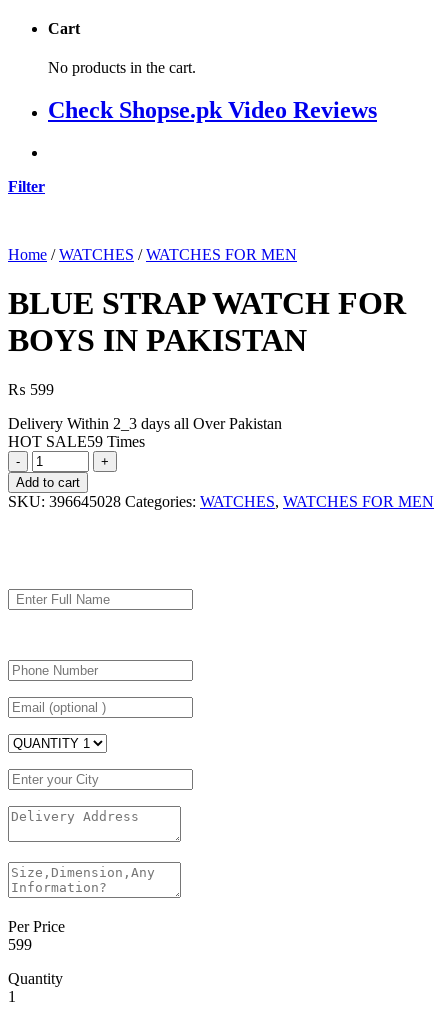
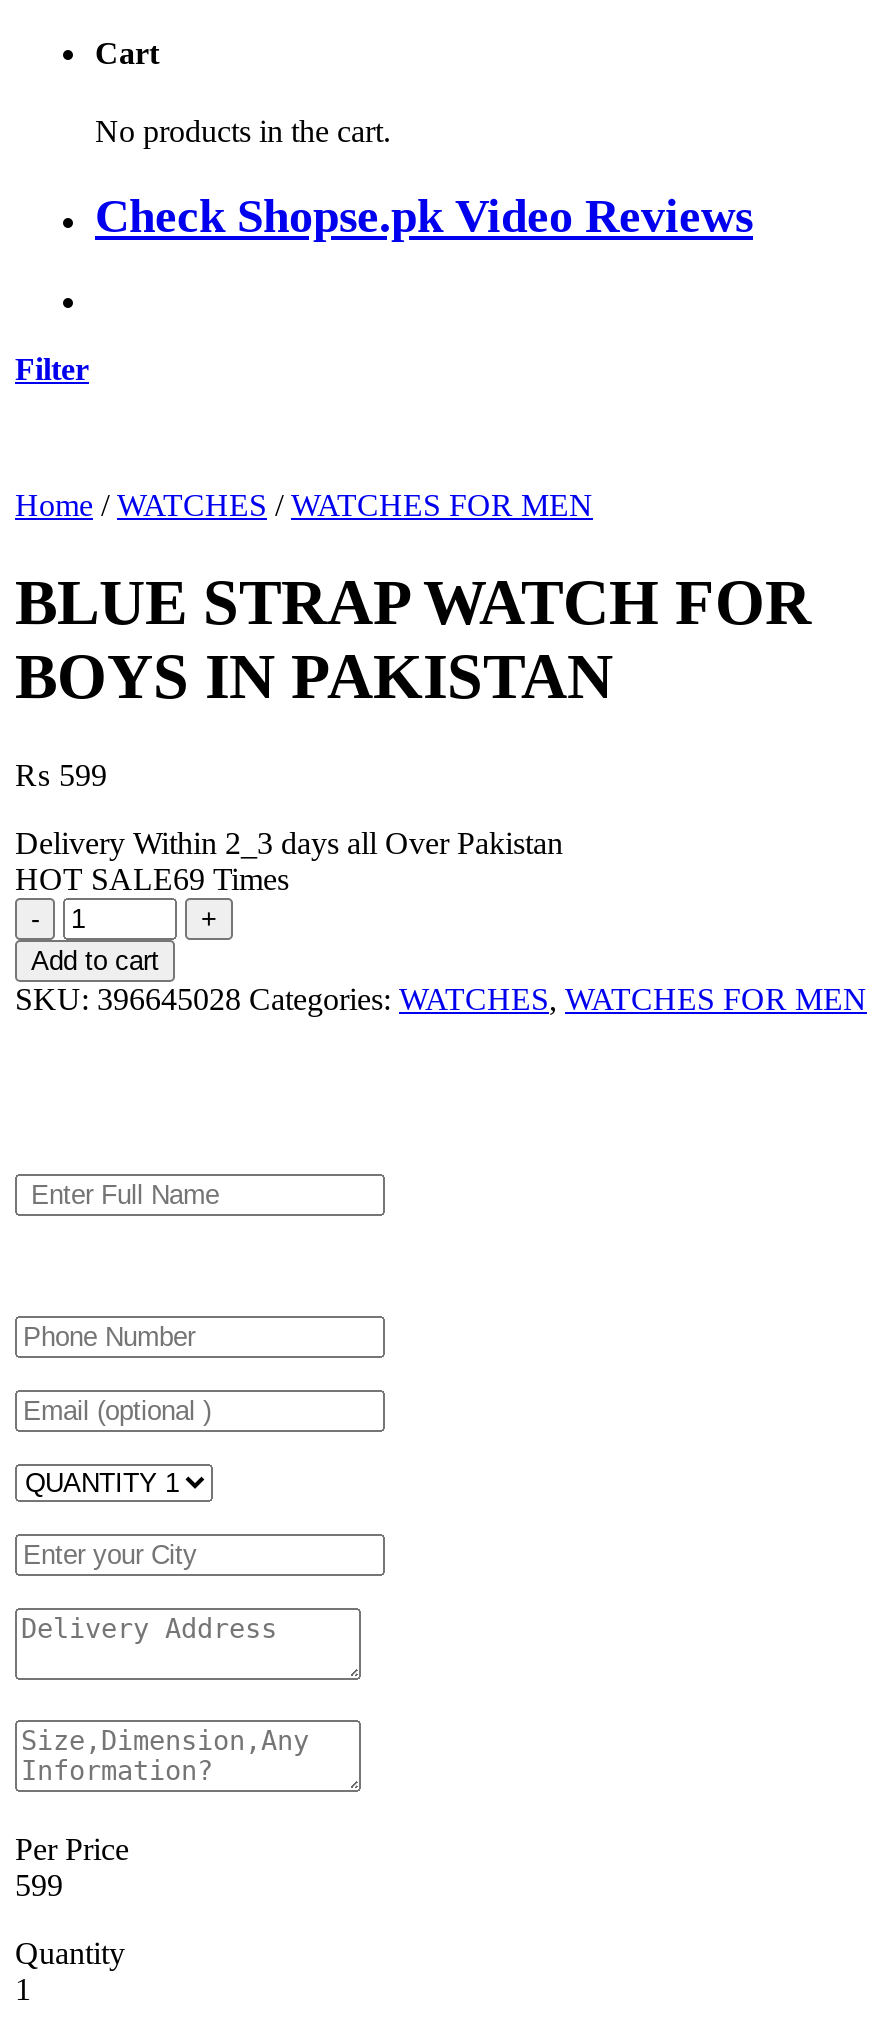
- HOT SALE59 Times
+ HOT SALE69 Times
